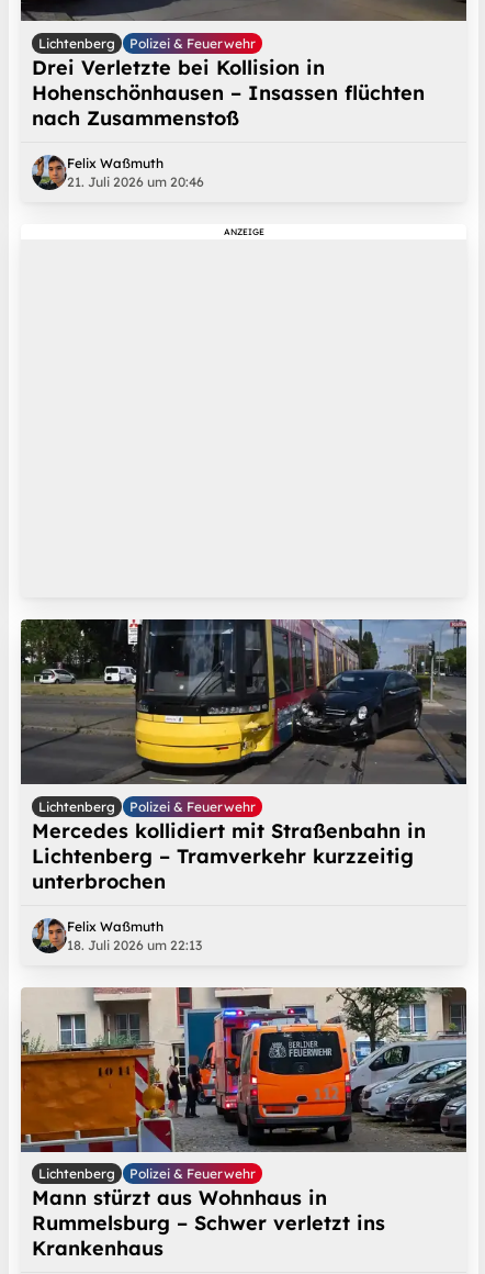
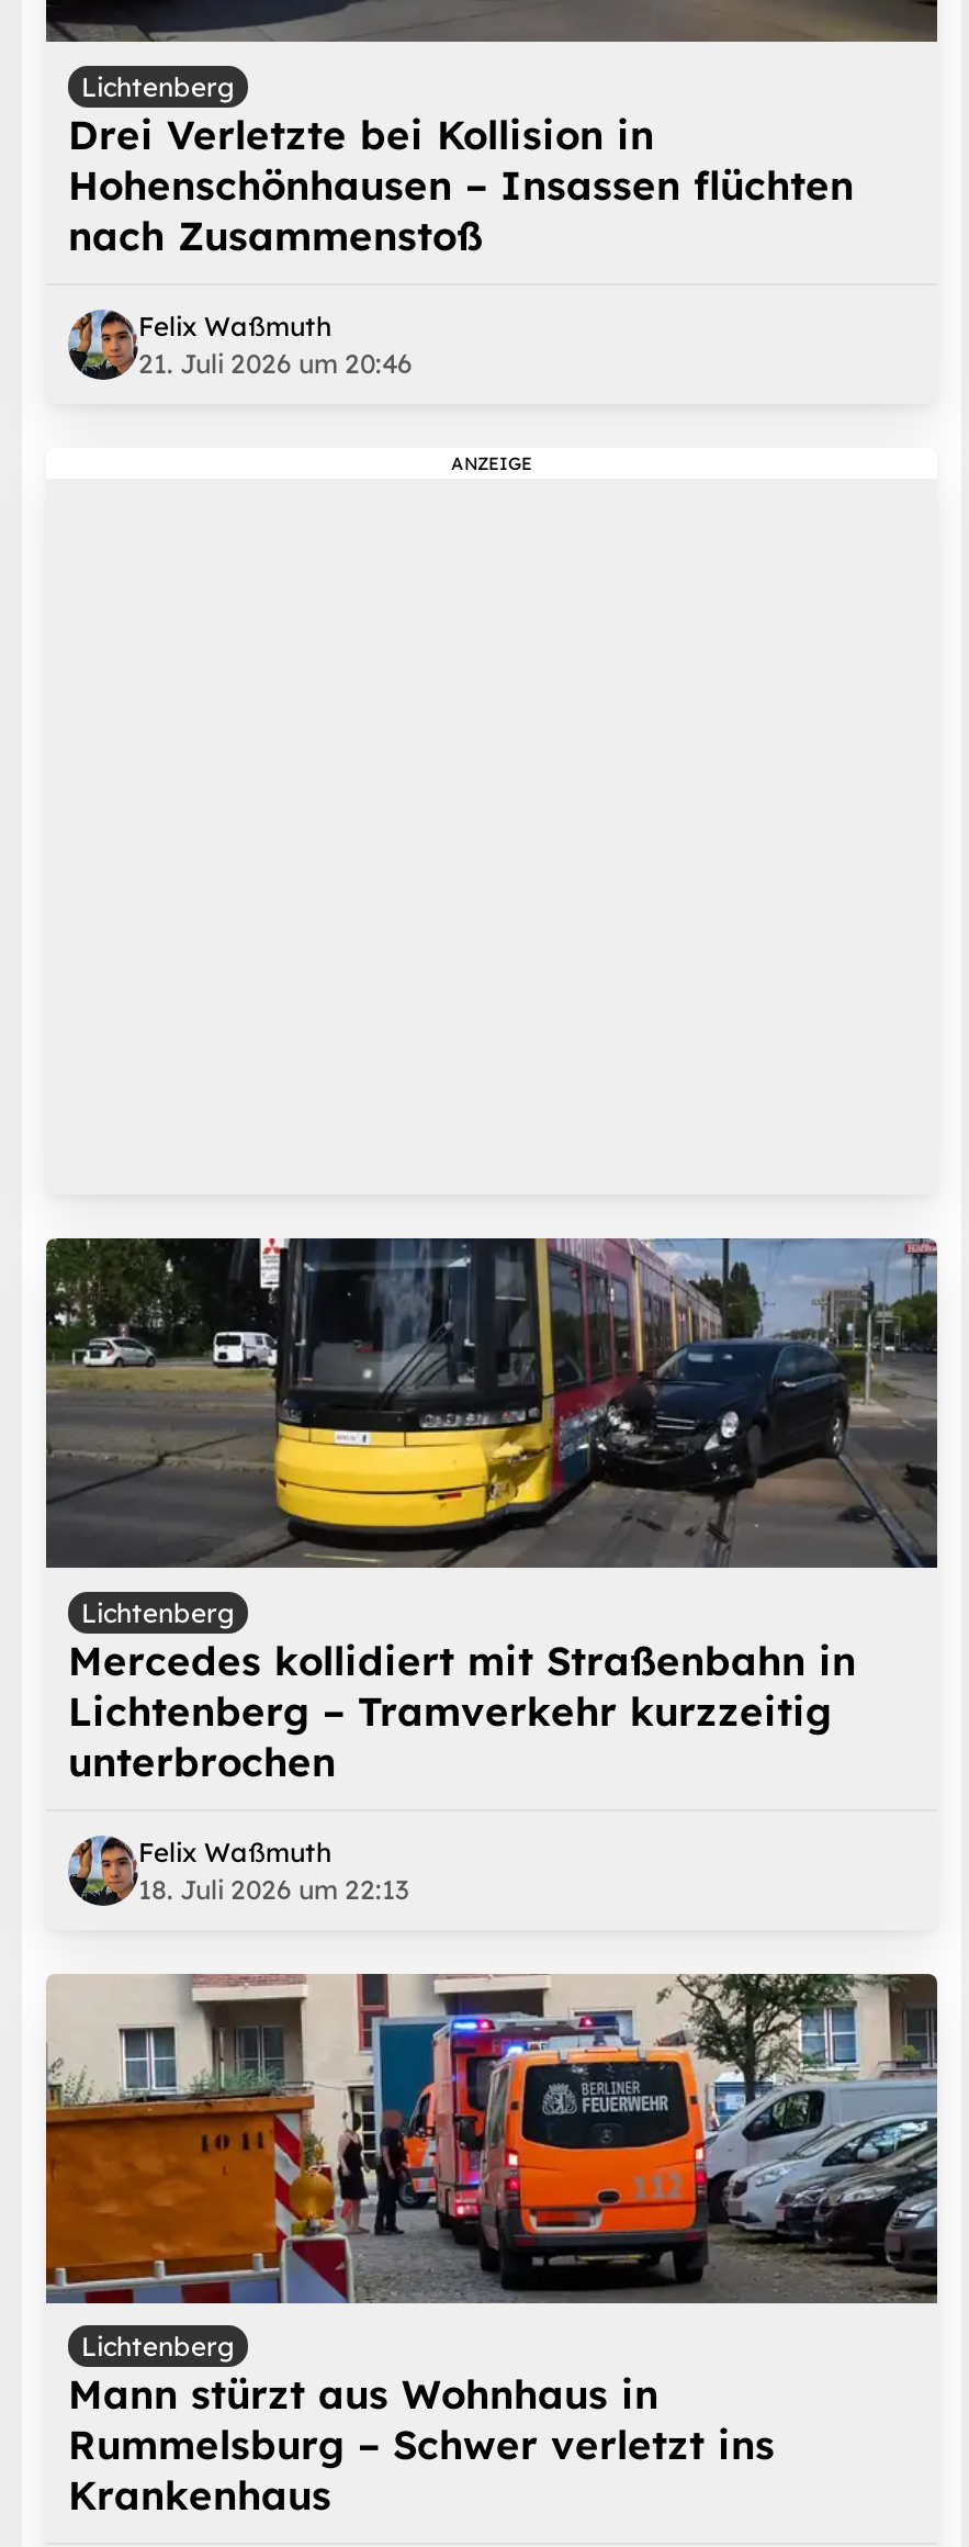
- Polizei & Feuerwehr

- Polizei & Feuerwehr

- Polizei & Feuerwehr
